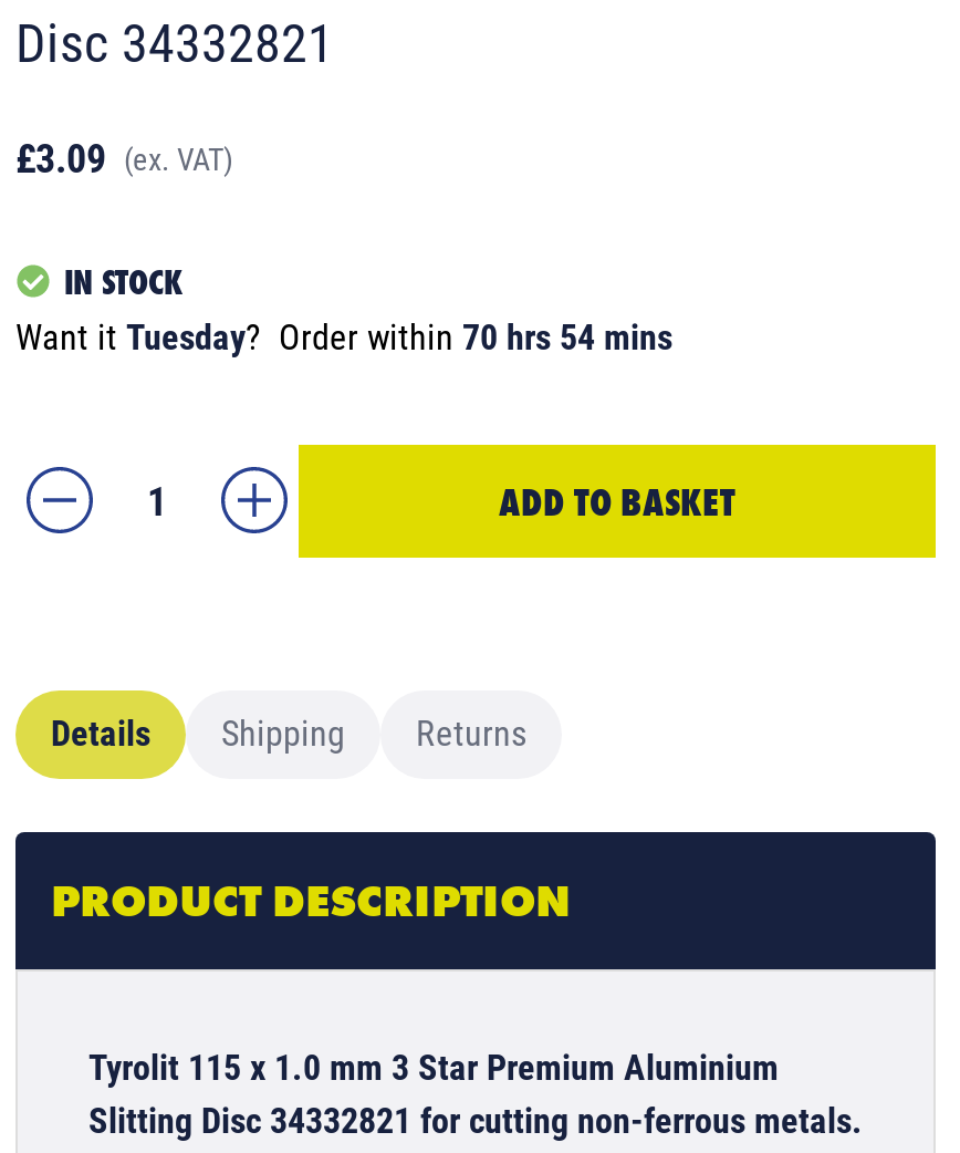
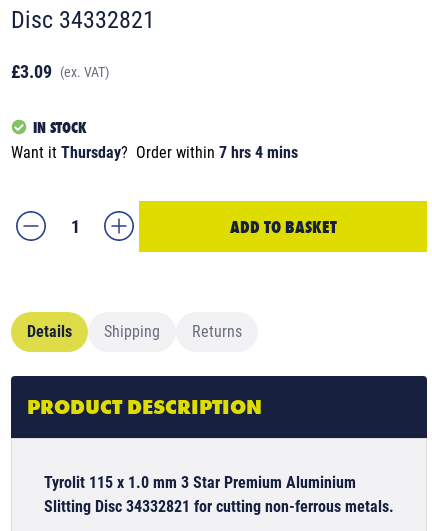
- Want it Tuesday? Order within 70 hrs 54 mins
+ Want it Thursday? Order within 7 hrs 4 mins
